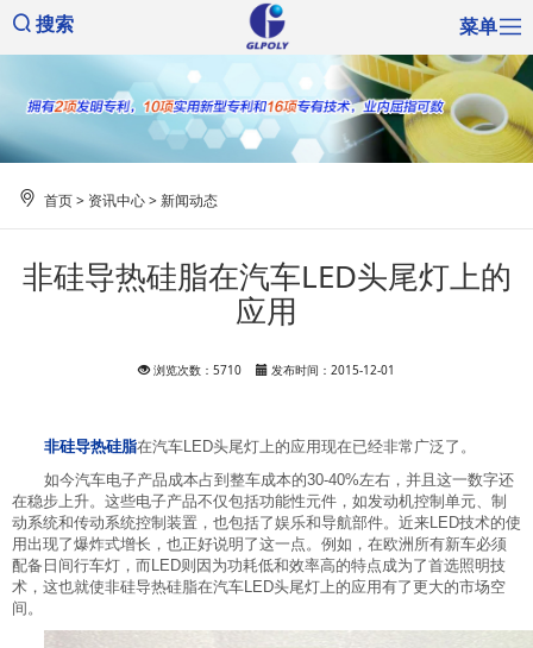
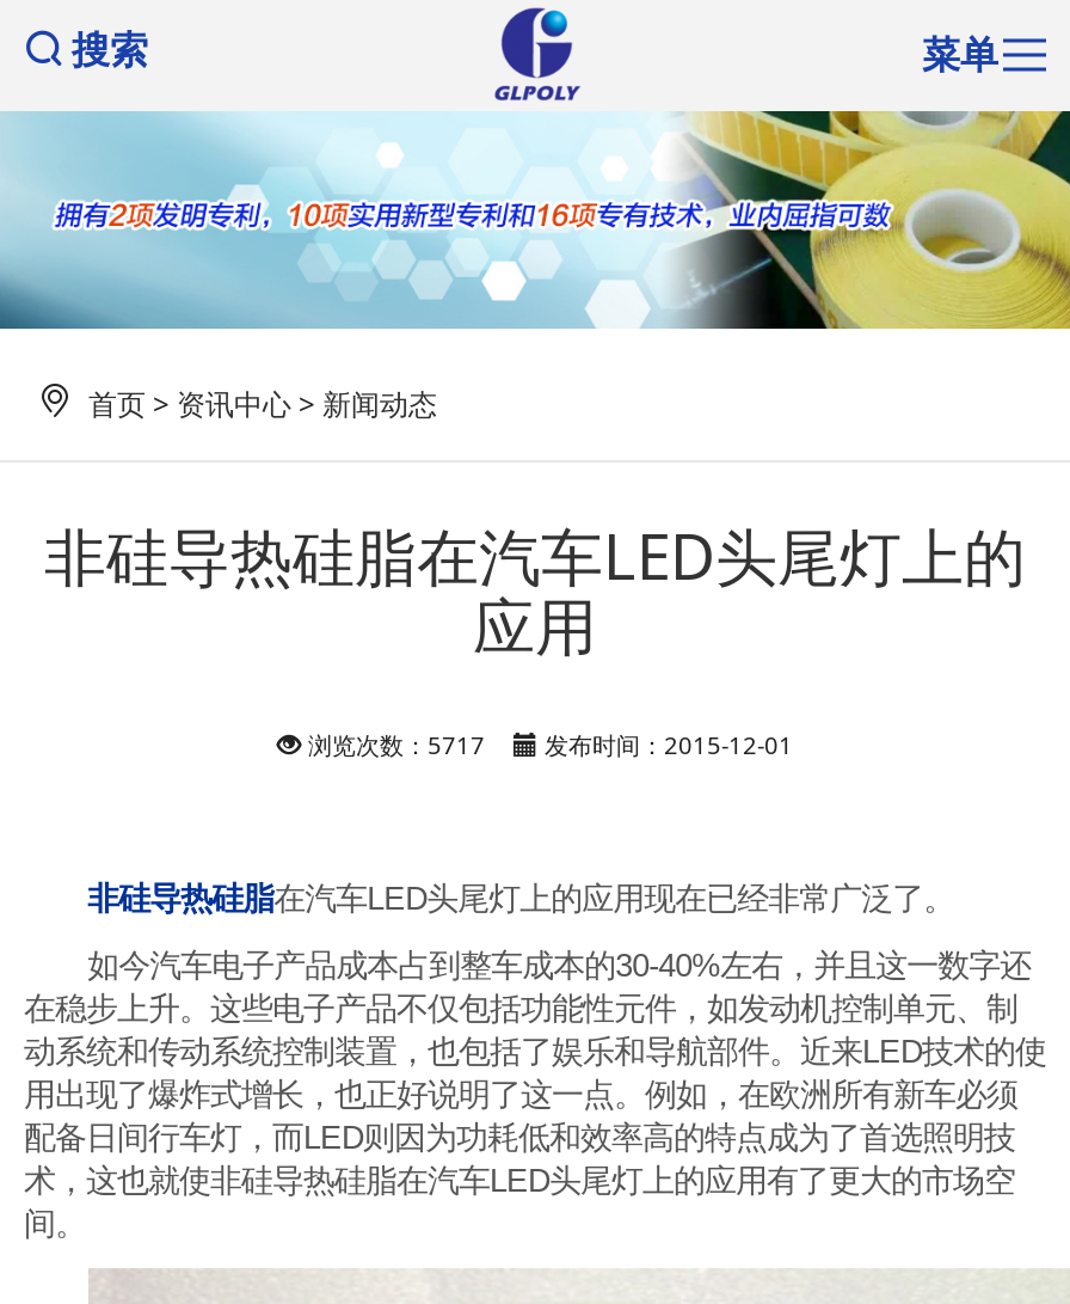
- 浏览次数：5710 发布时间：2015-12-01
+ 浏览次数：5717 发布时间：2015-12-01
